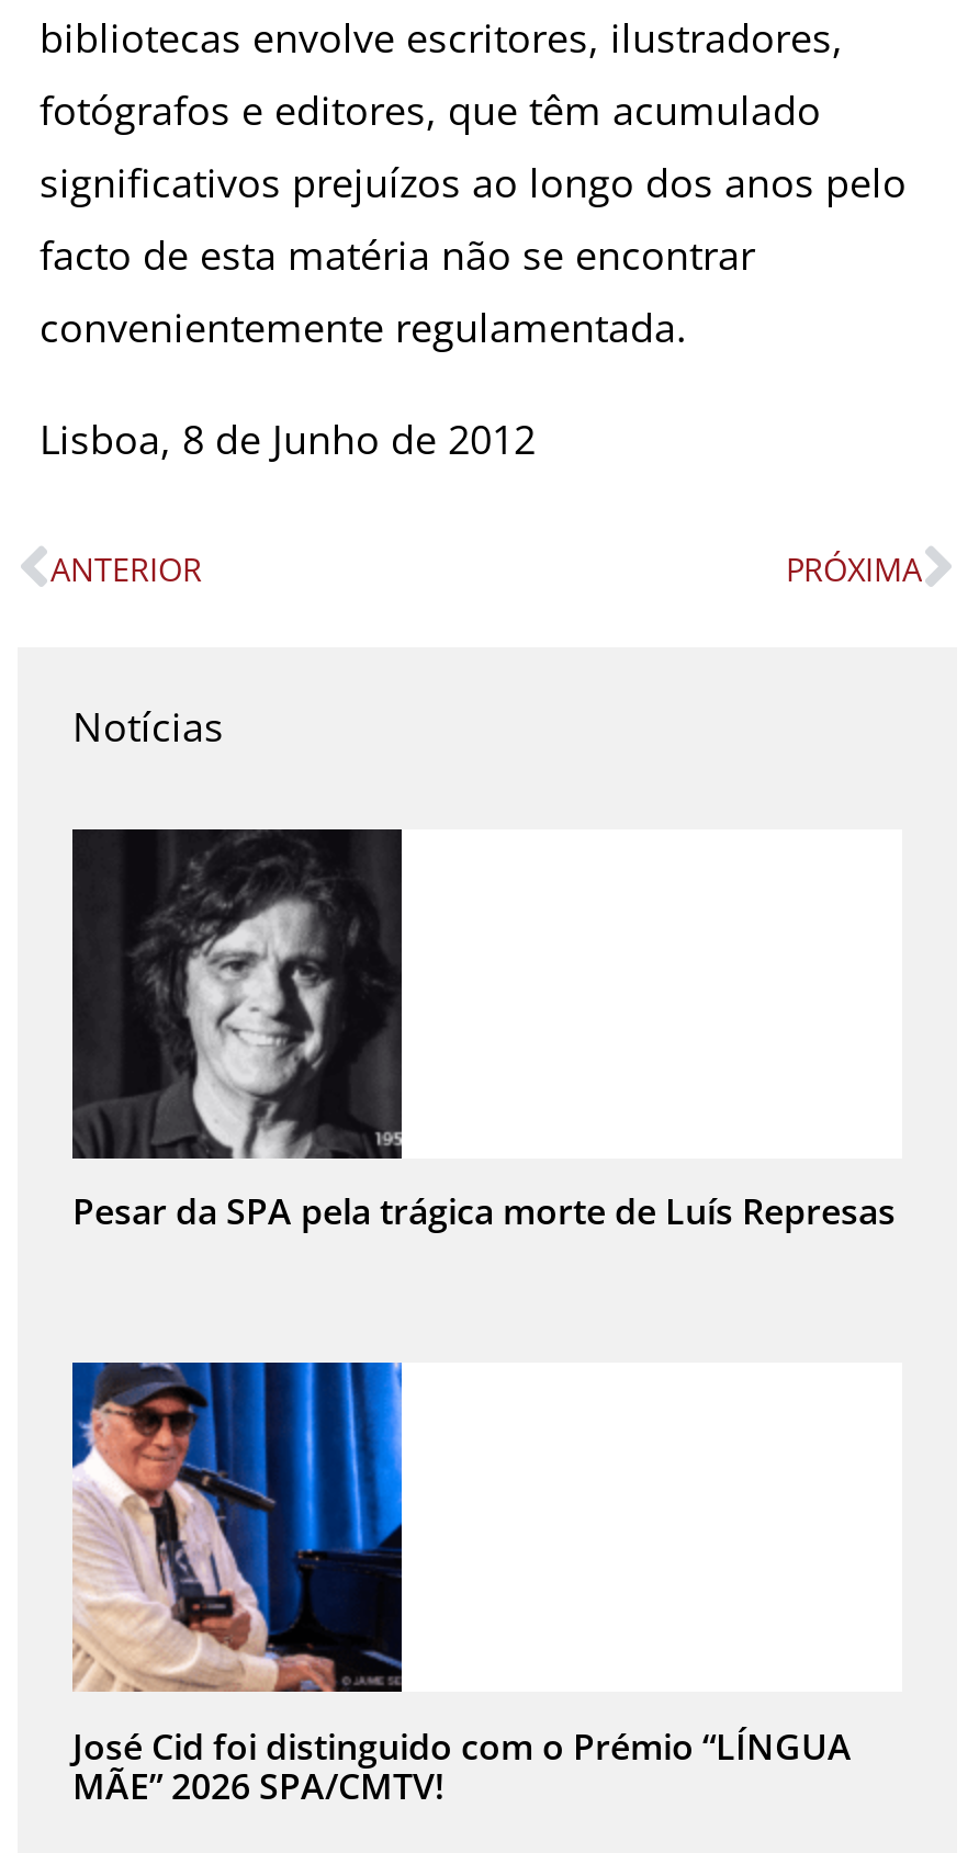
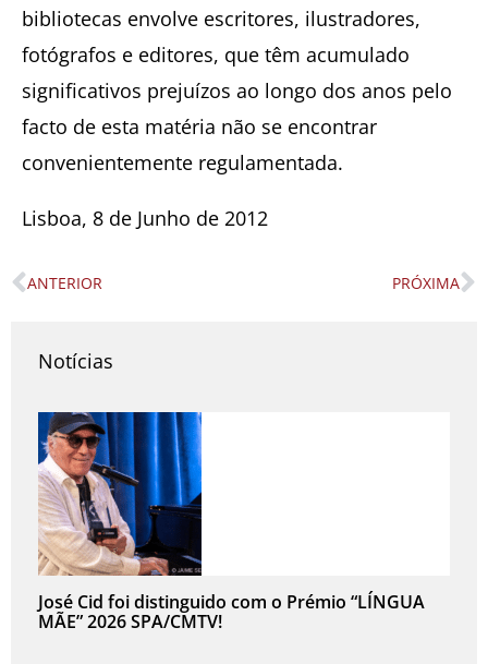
- [image]
- Pesar da SPA pela trágica morte de Luís Represas
